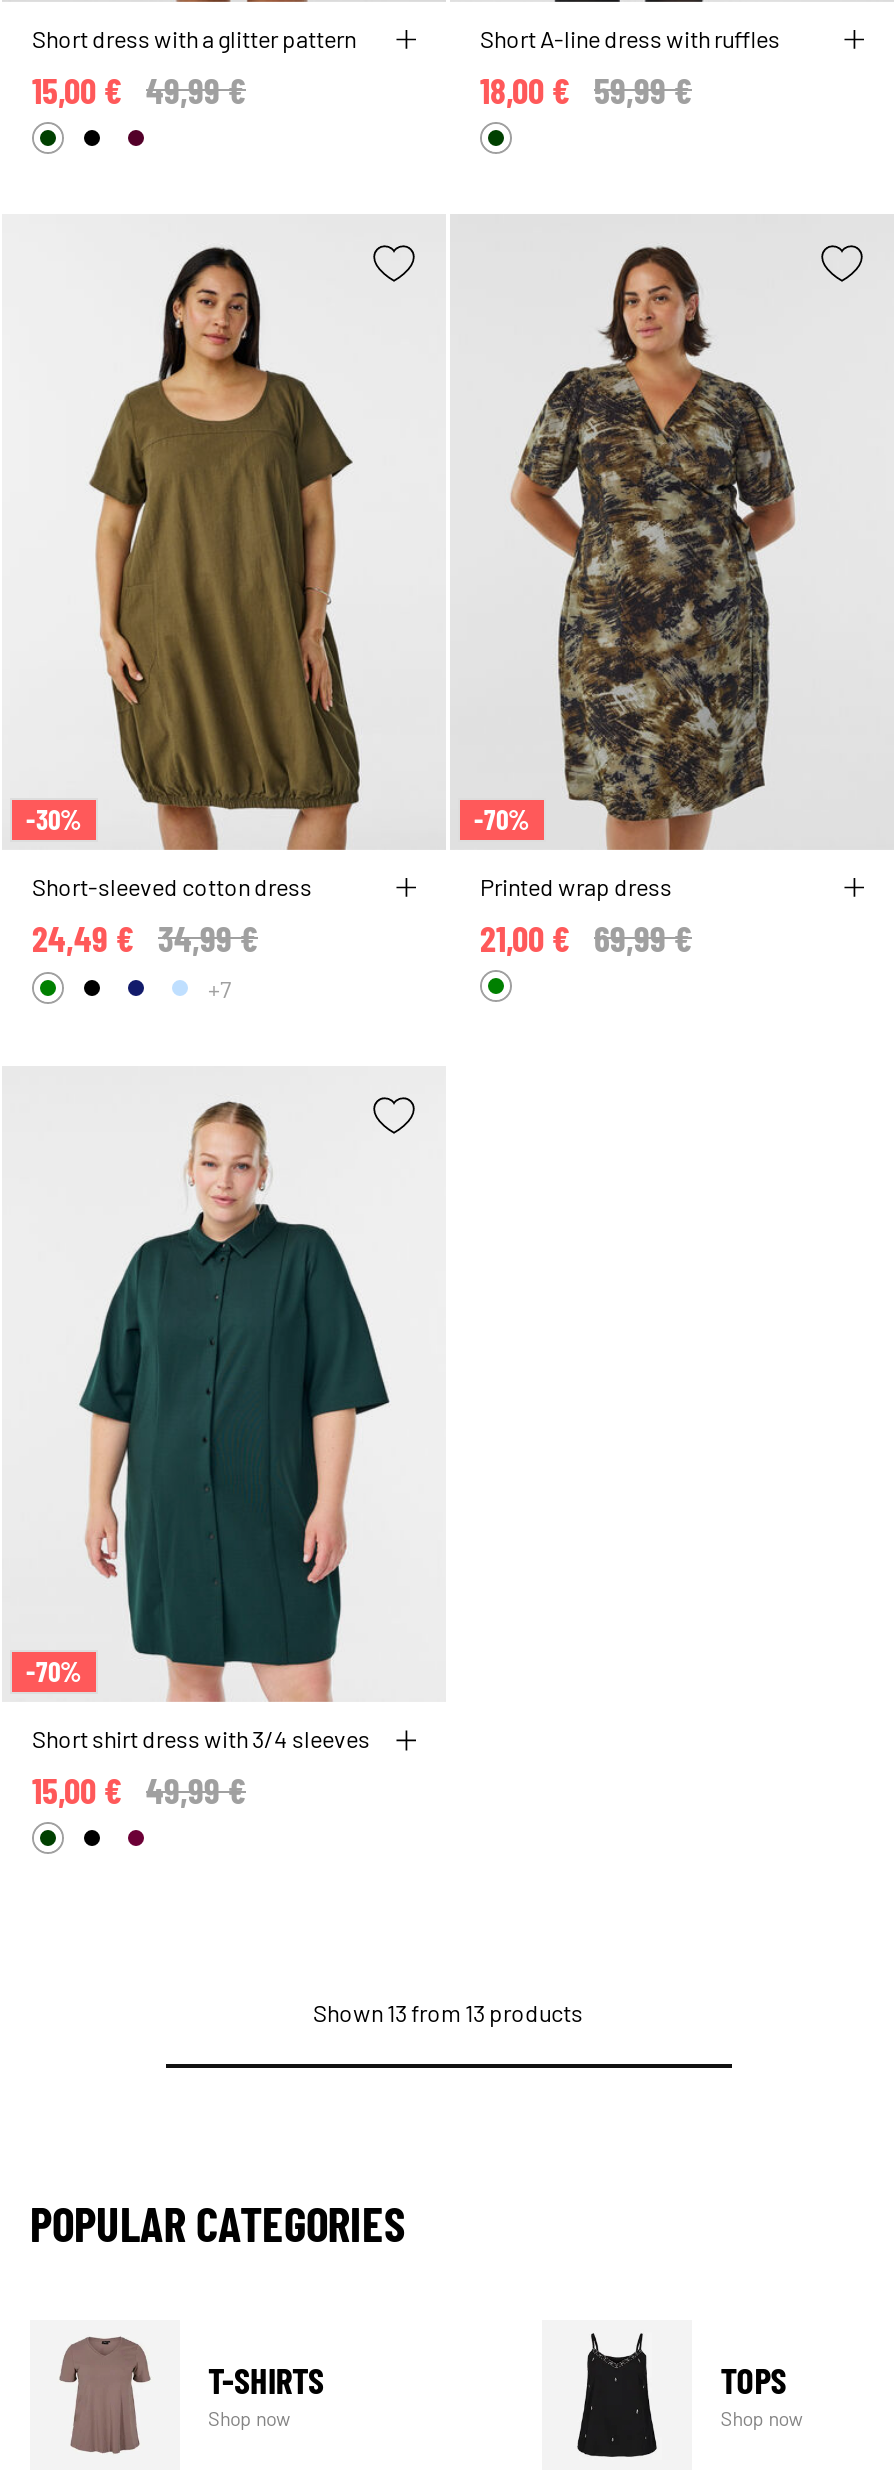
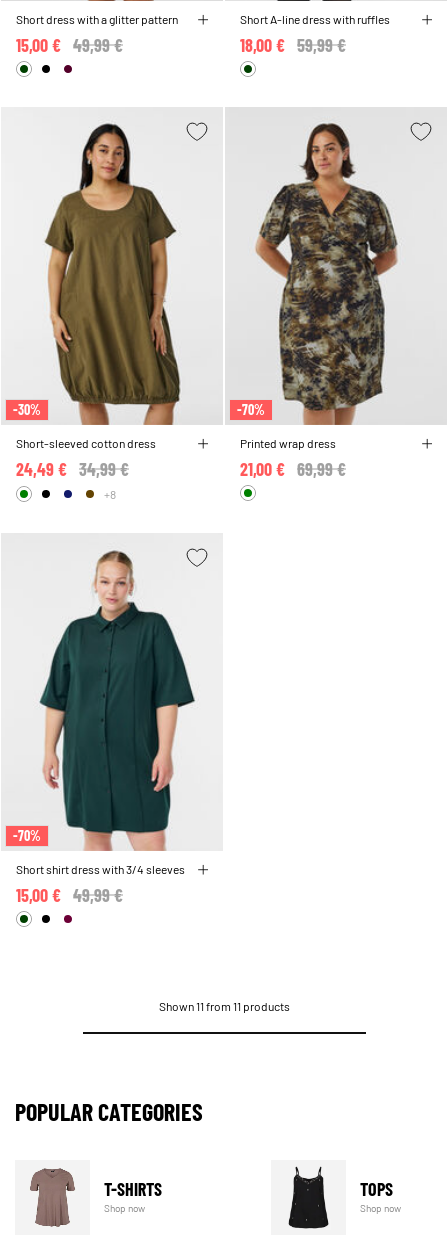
- +7
+ +8

- Shown 13 from 13 products
+ Shown 11 from 11 products
